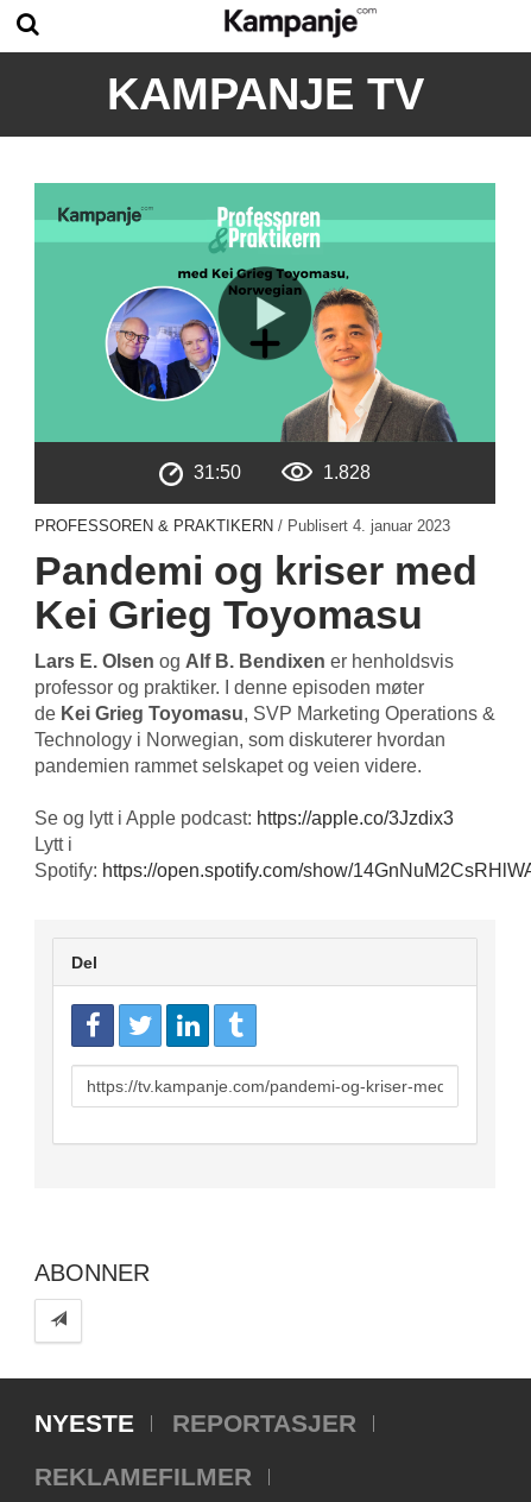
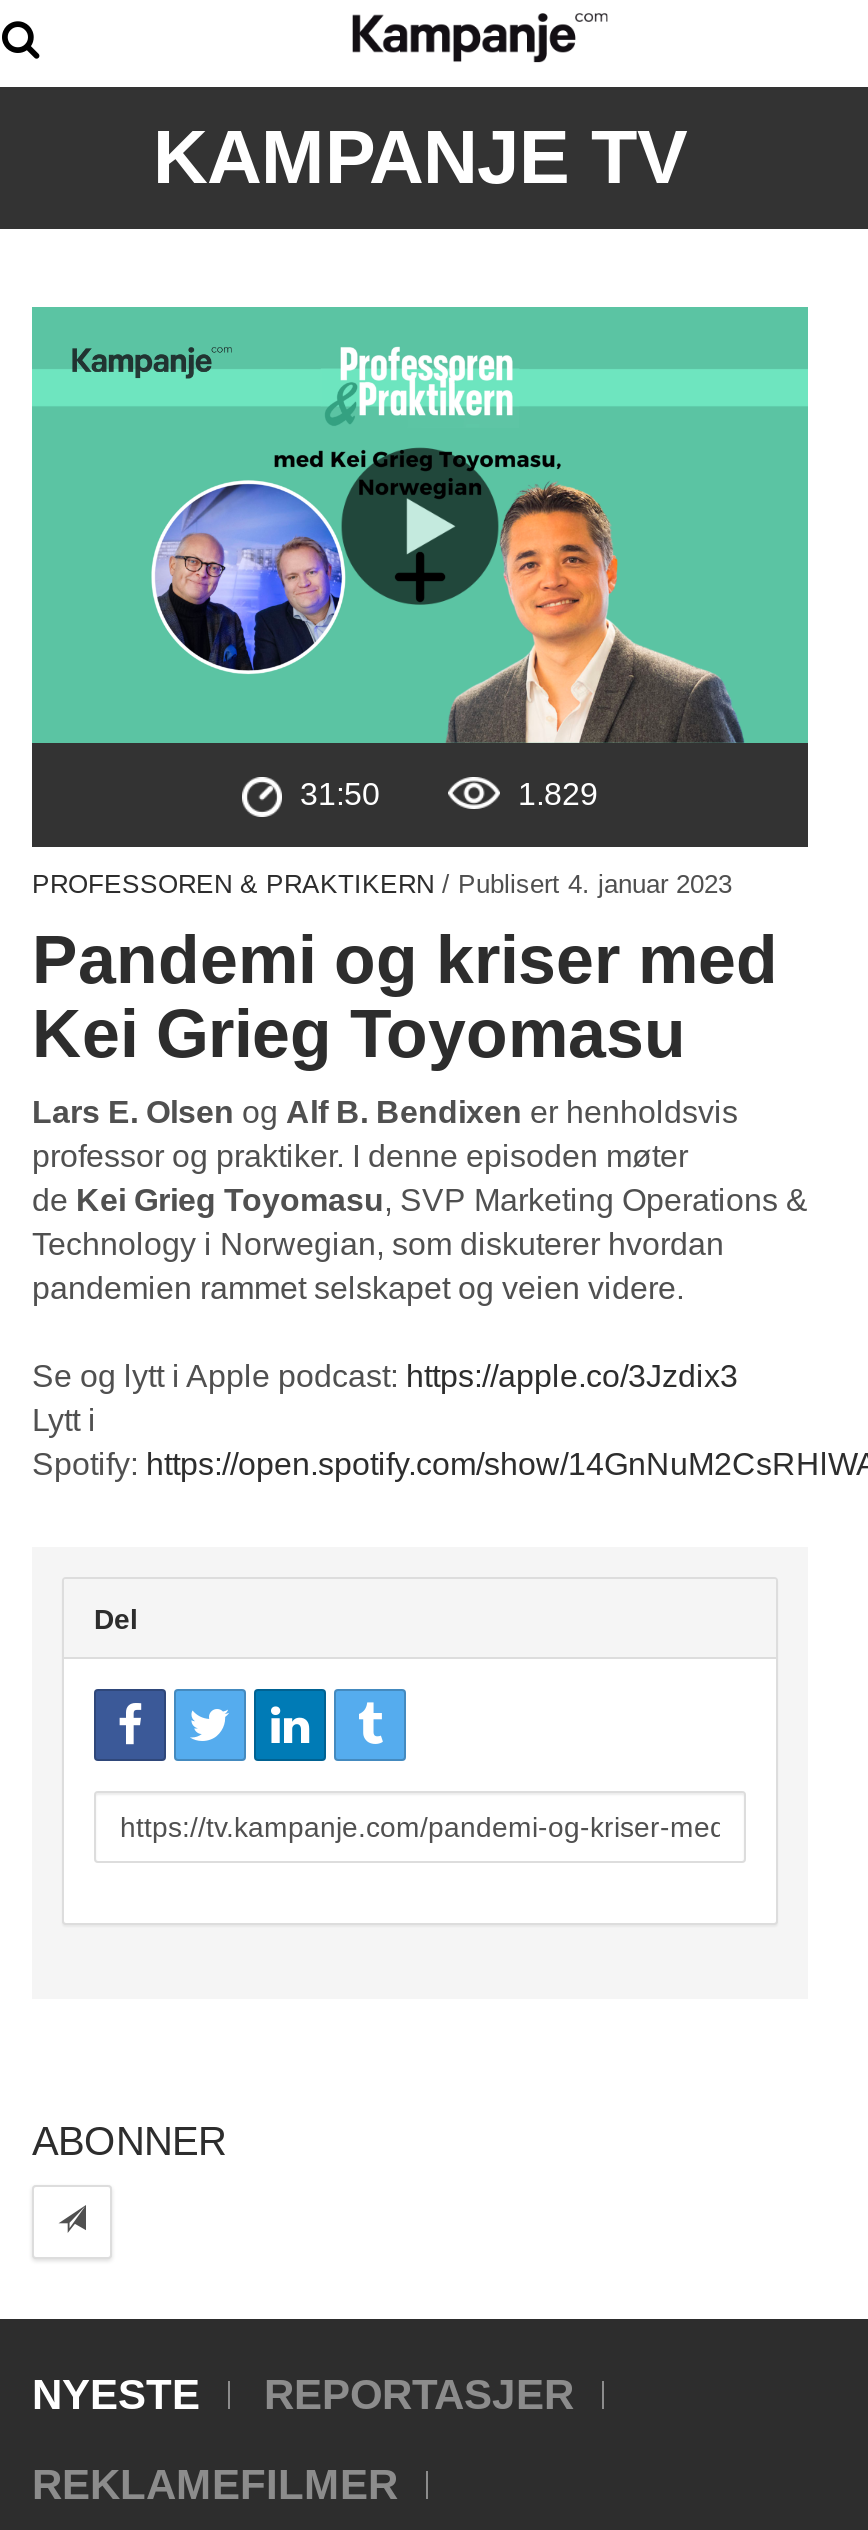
- 1.828
+ 1.829
